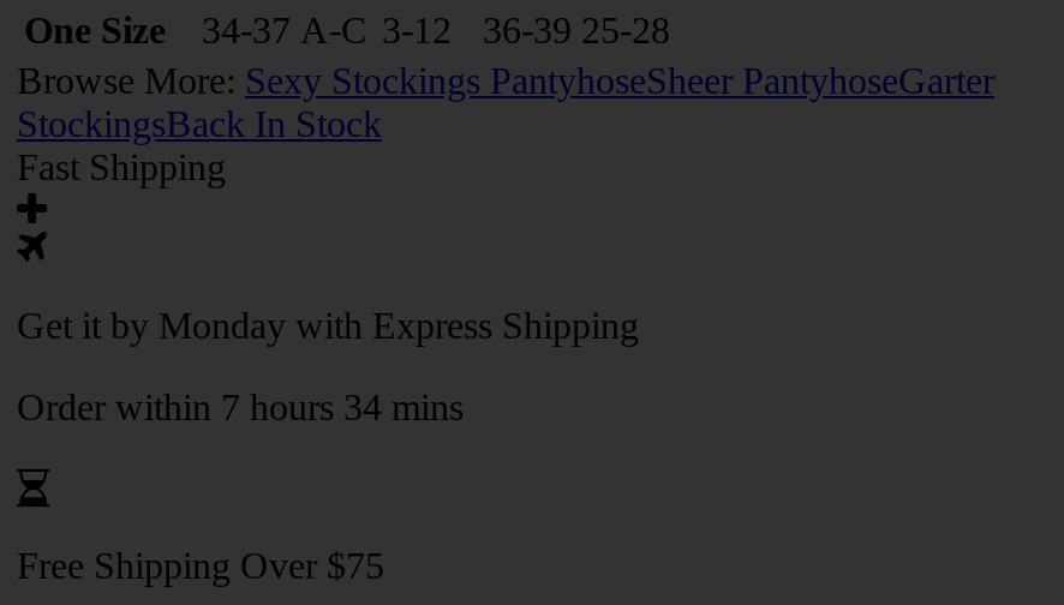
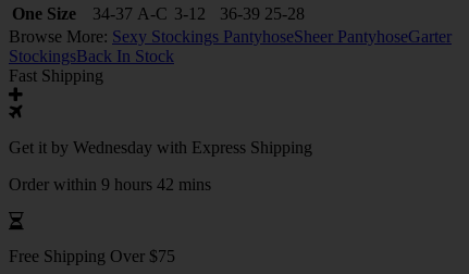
- Get it by Monday with Express Shipping
+ Get it by Wednesday with Express Shipping

- Order within 7 hours 34 mins
+ Order within 9 hours 42 mins
